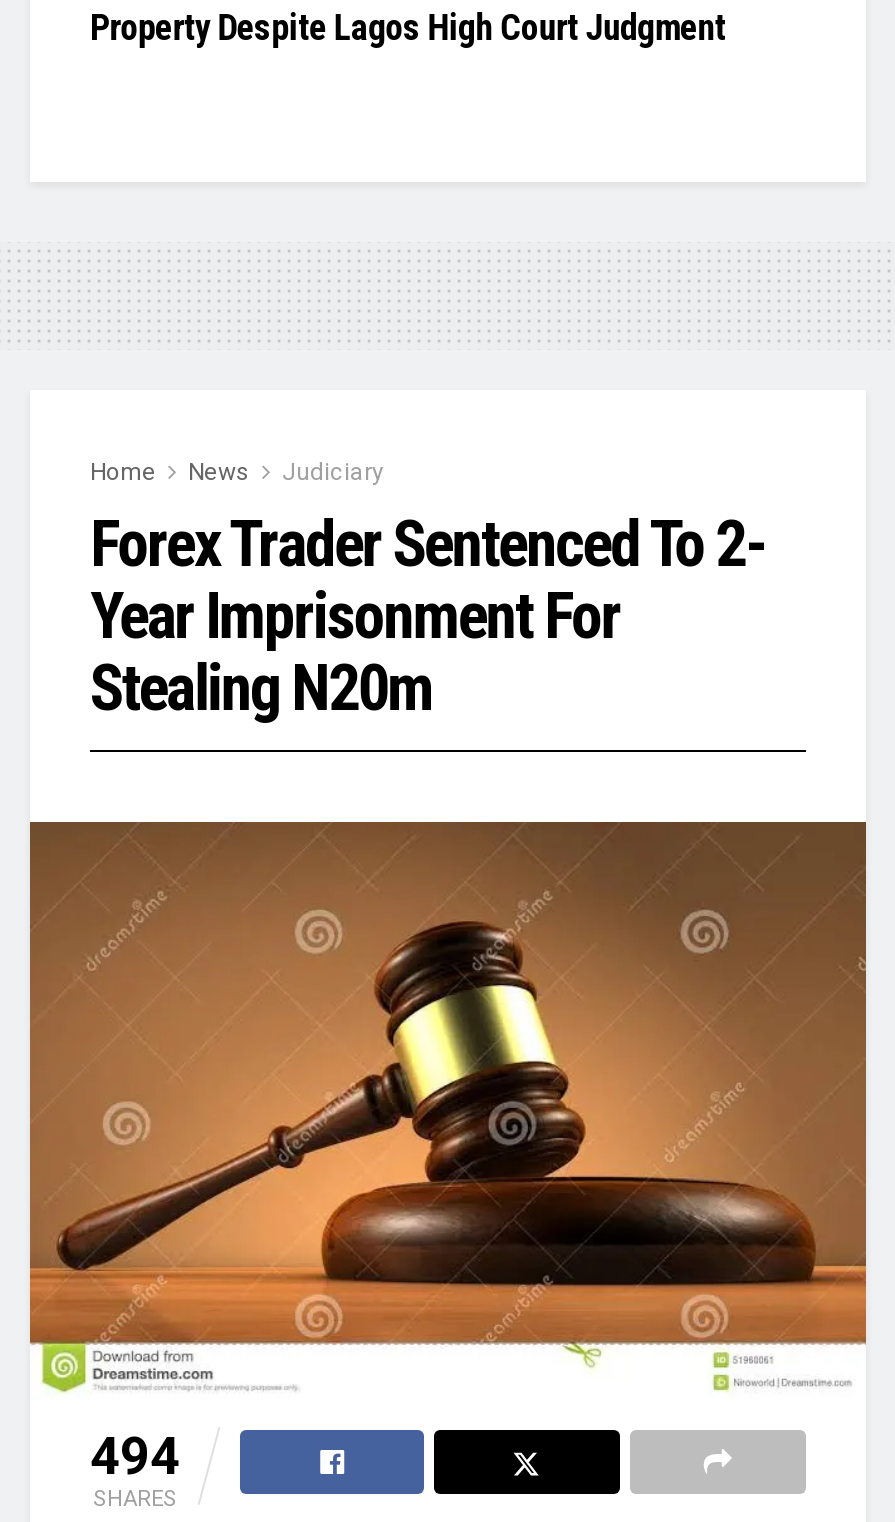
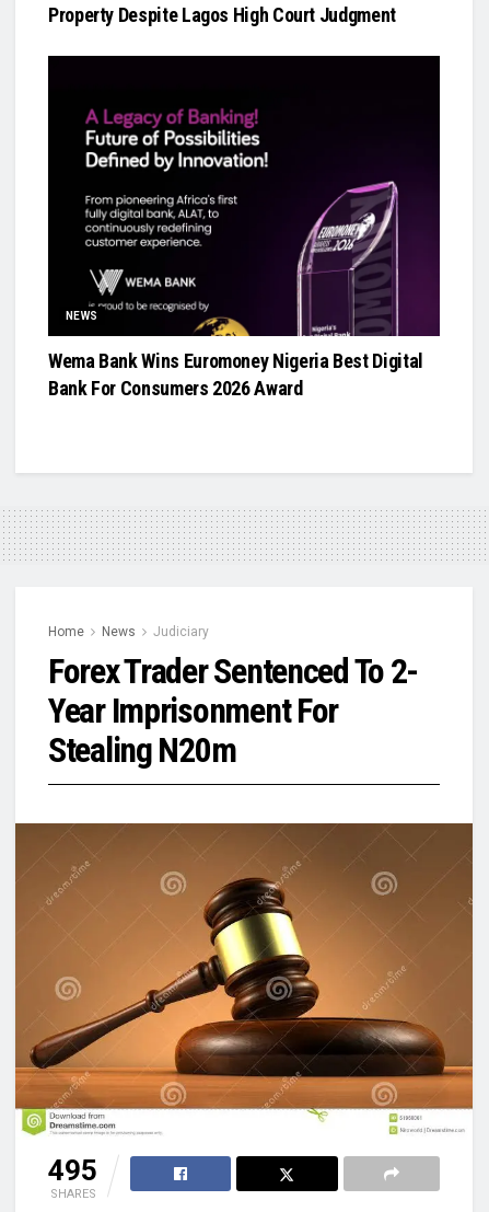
+ [image]
+ NEWS
+ Wema Bank Wins Euromoney Nigeria Best Digital
+ Bank For Consumers 2026 Award

- 494
+ 495
